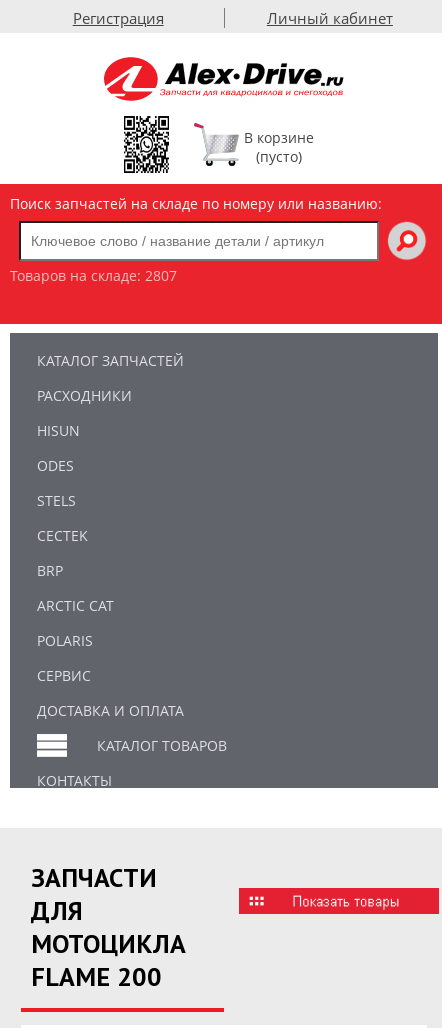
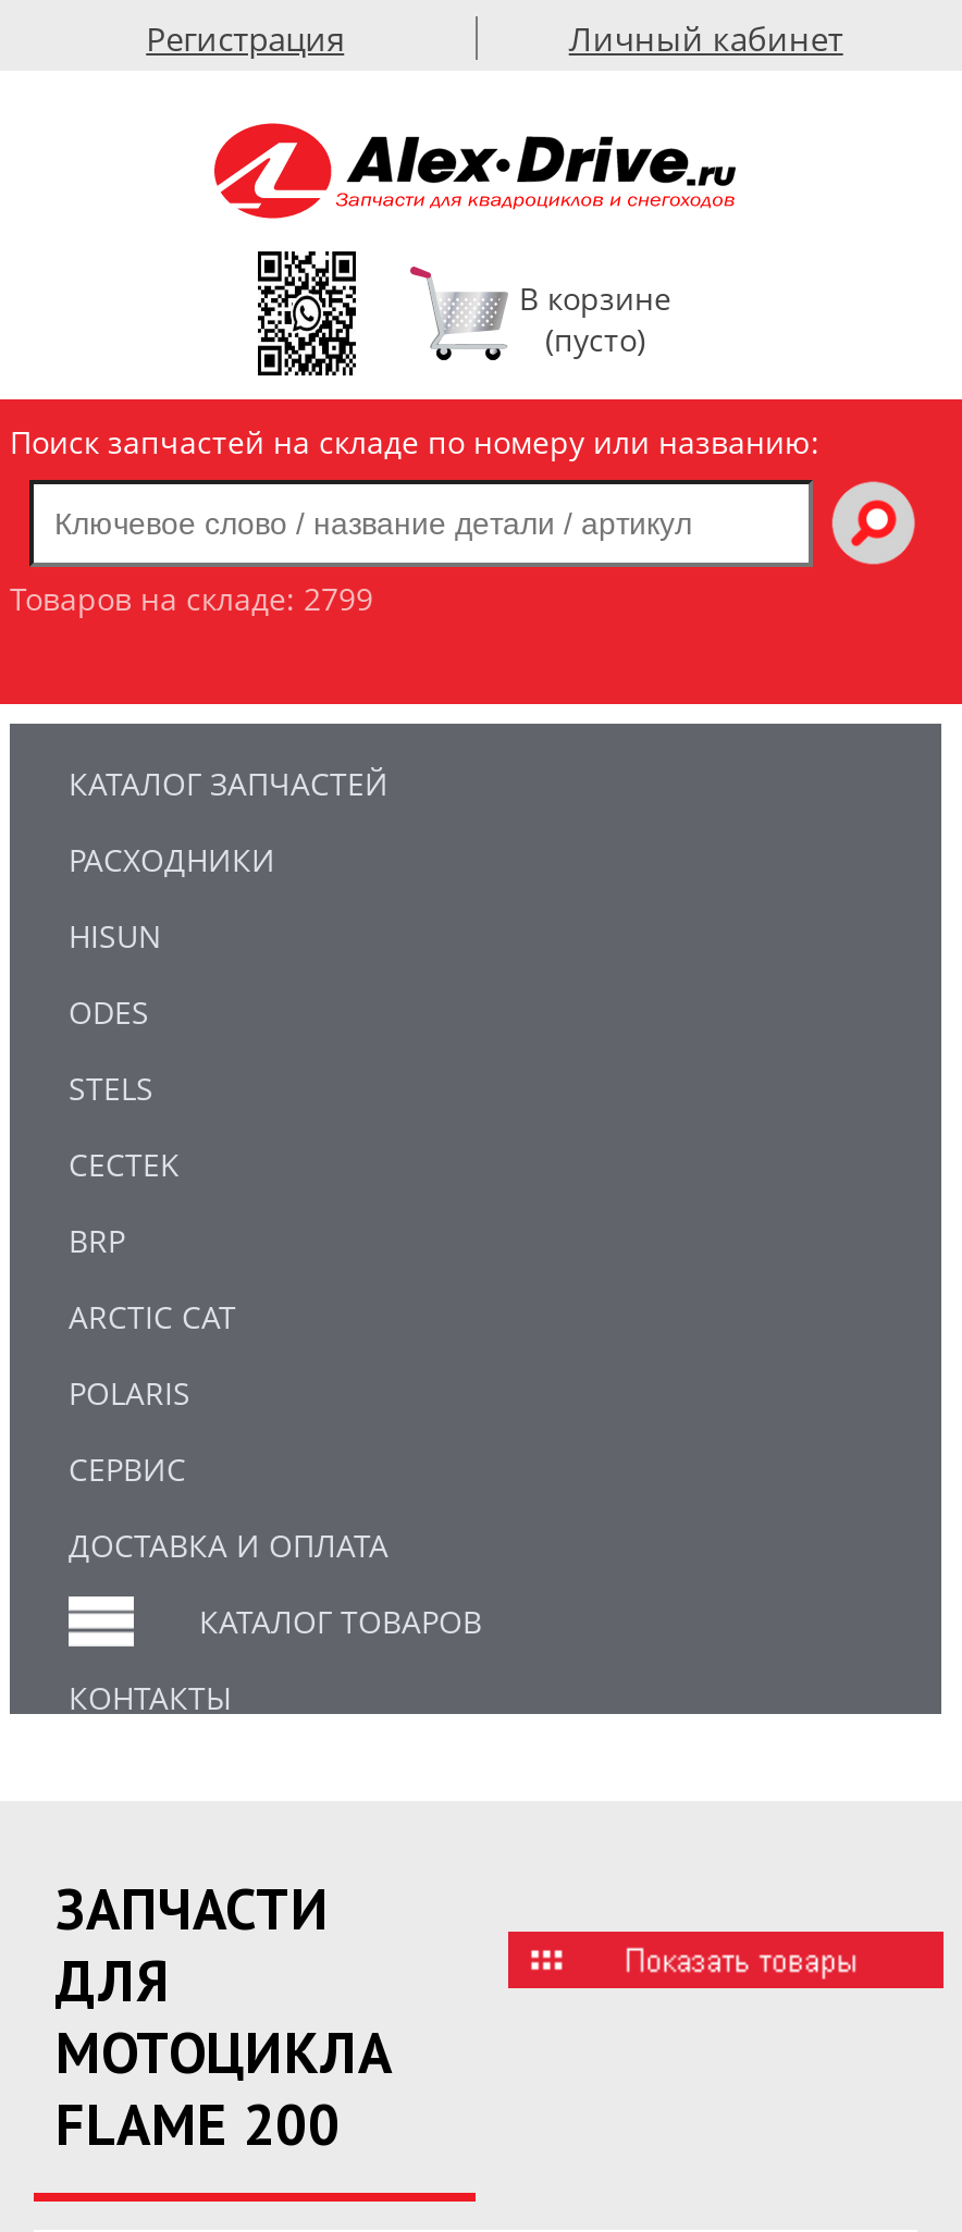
- Товаров на складе: 2807
+ Товаров на складе: 2799
